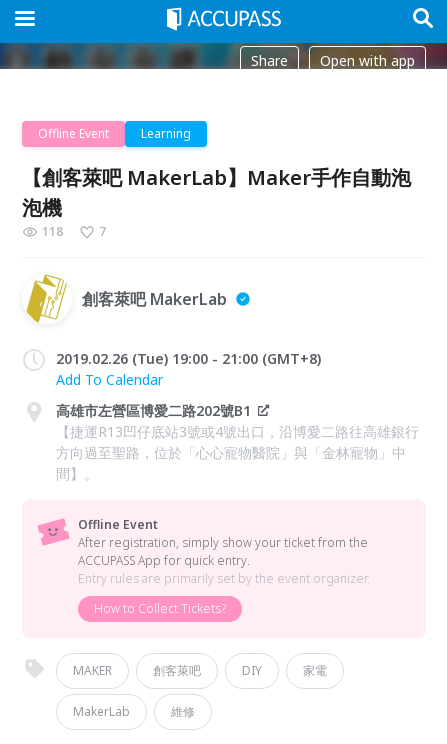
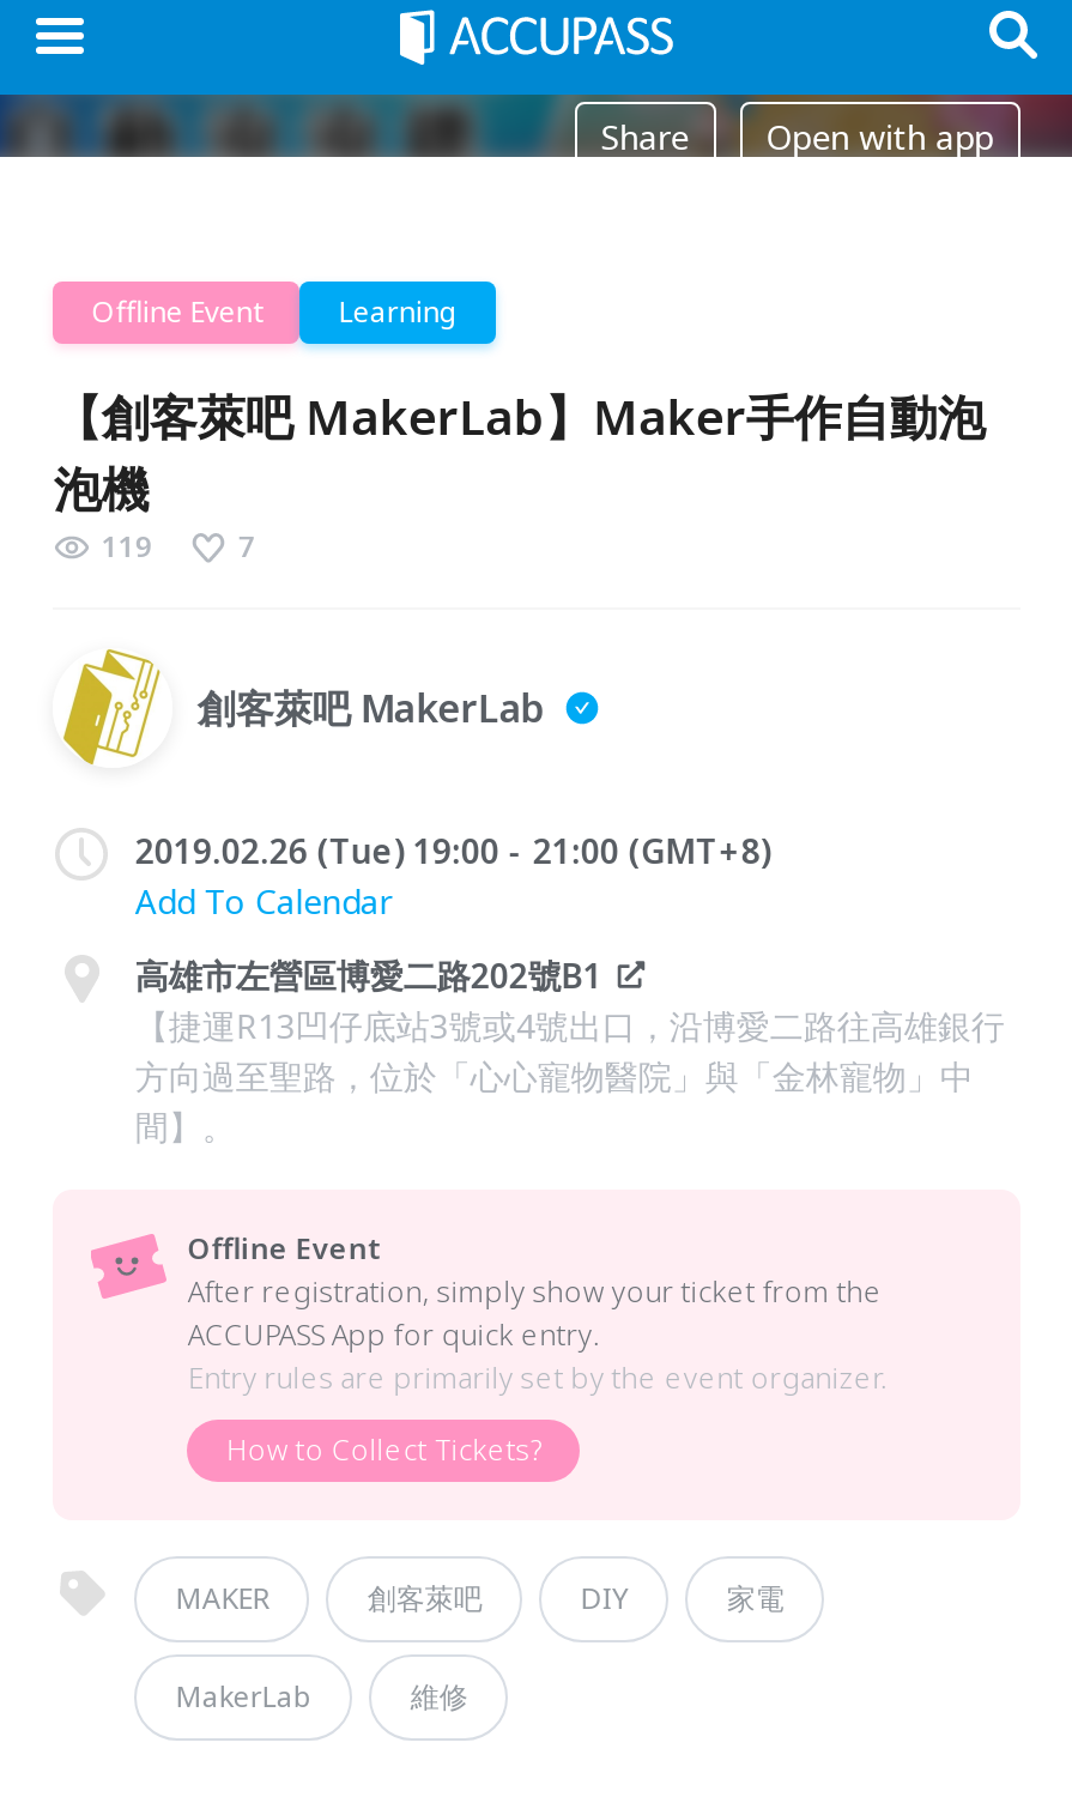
- 118
+ 119
